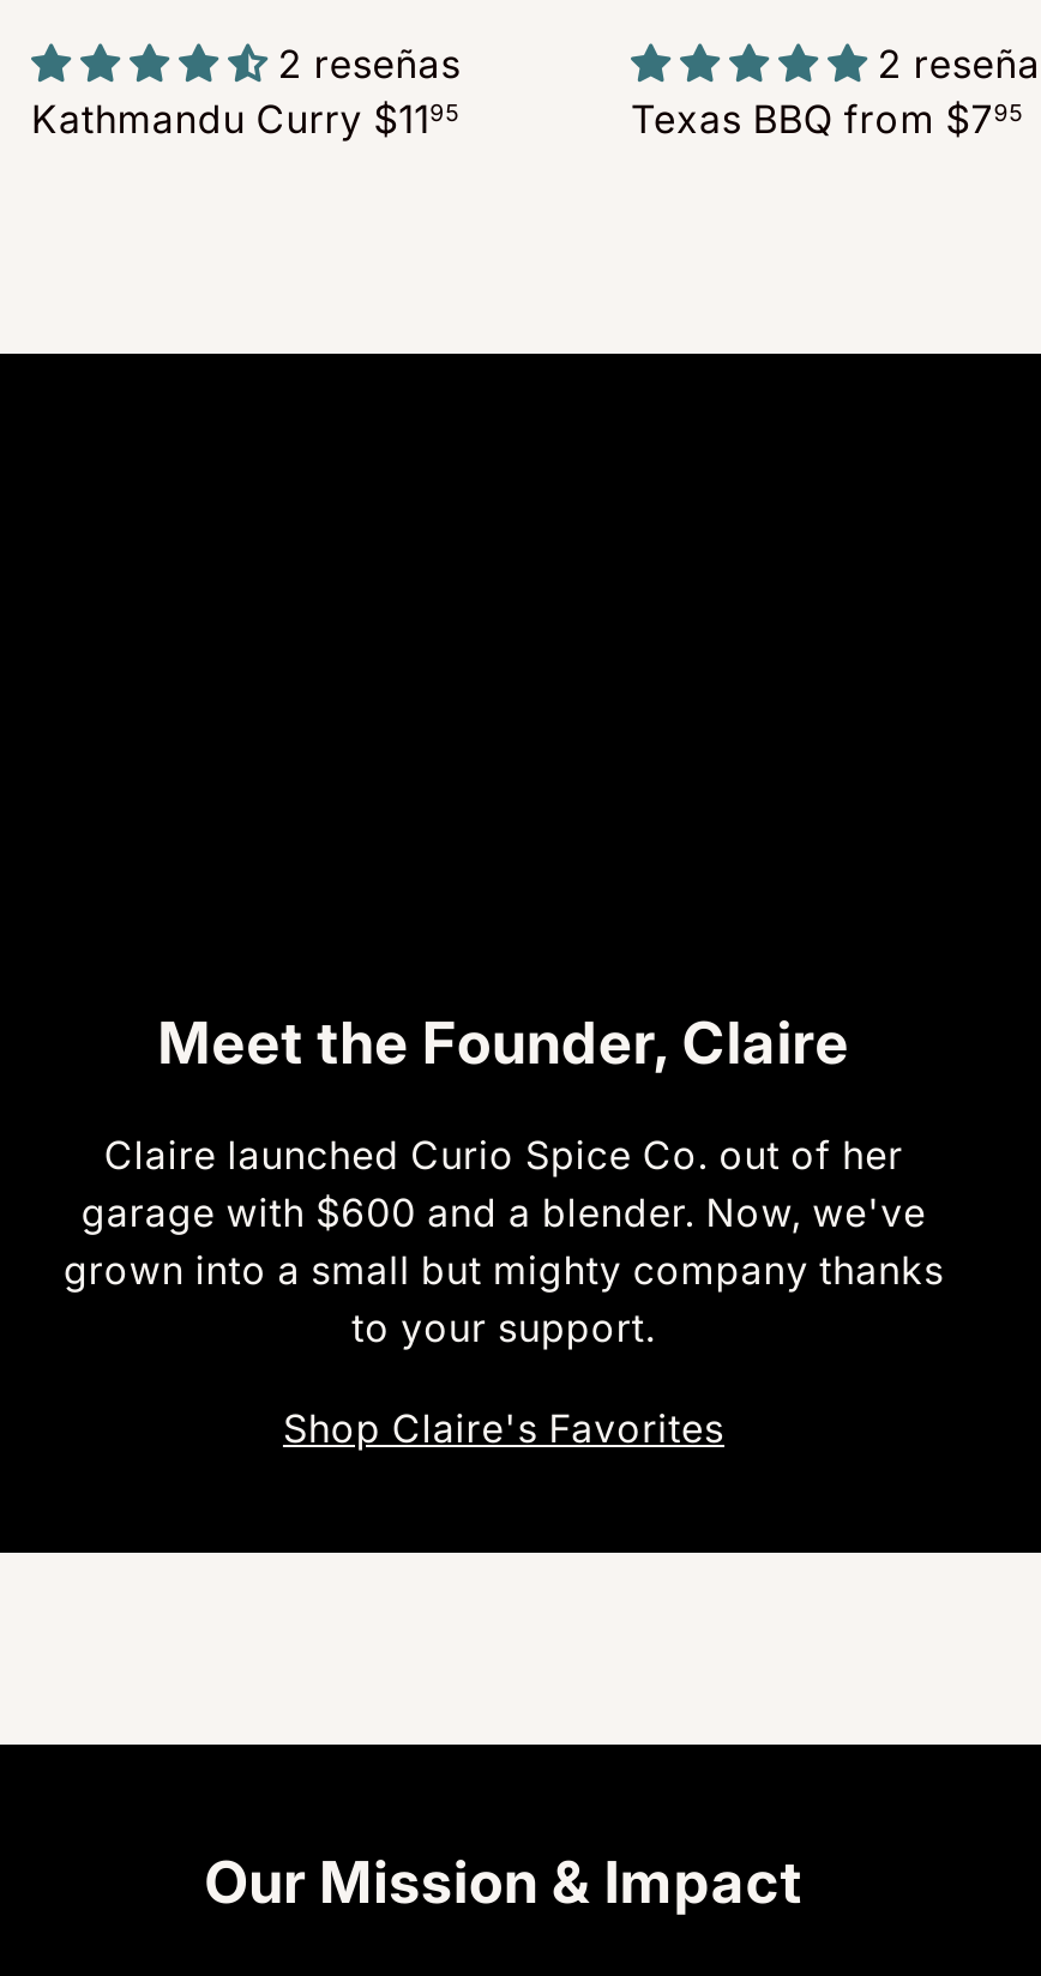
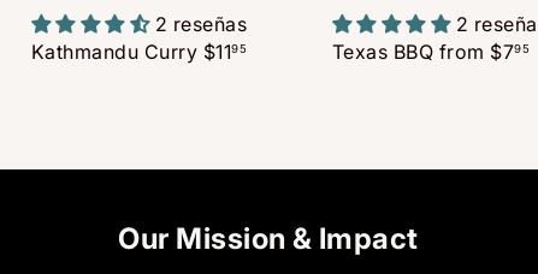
- Meet the Founder, Claire
- Claire launched Curio Spice Co. out of her
- garage with $600 and a blender. Now, we've
- grown into a small but mighty company thanks
- to your support.
- Shop Claire's Favorites
